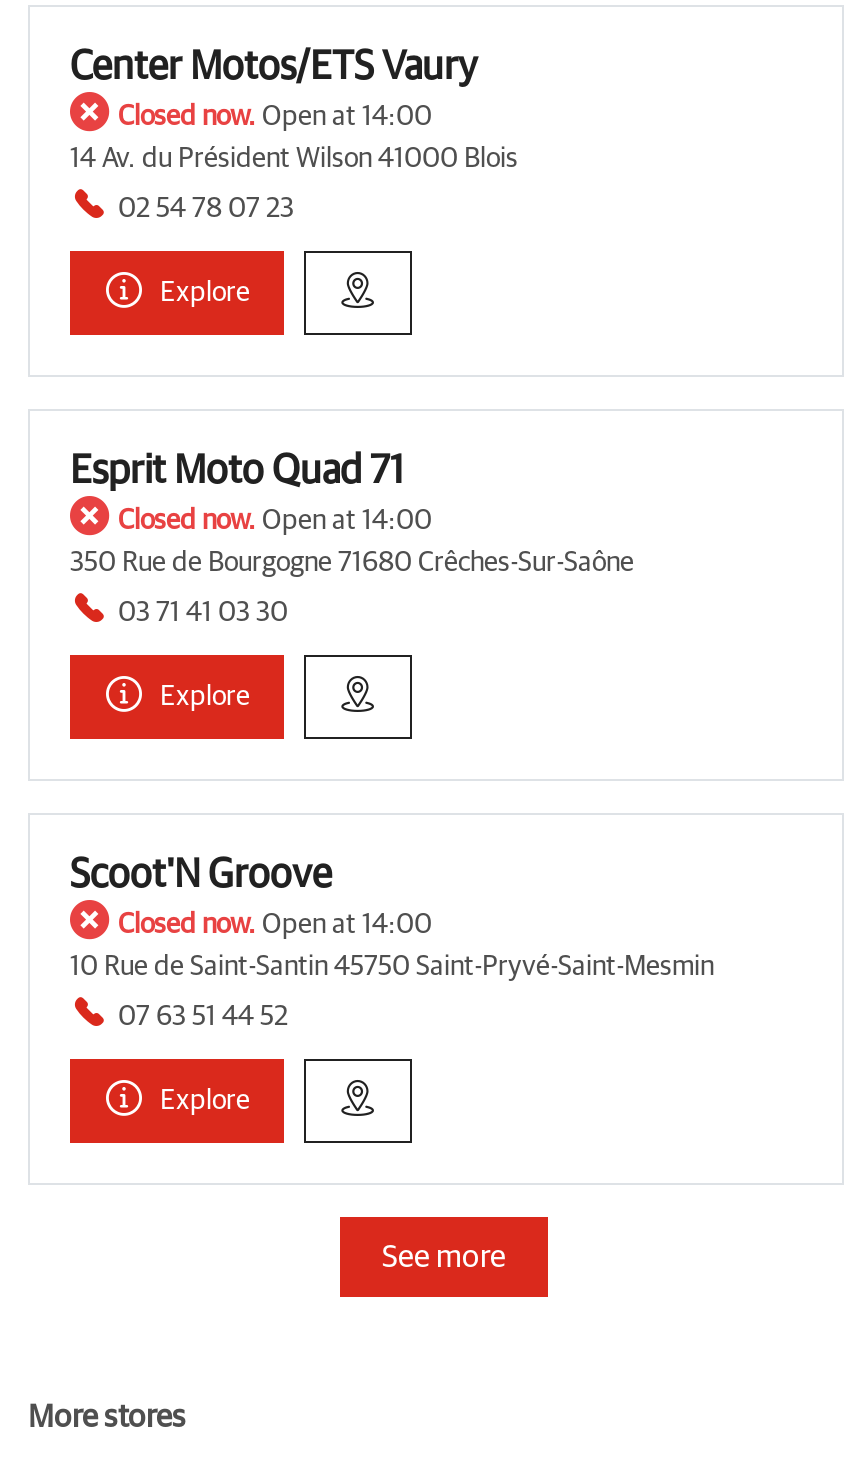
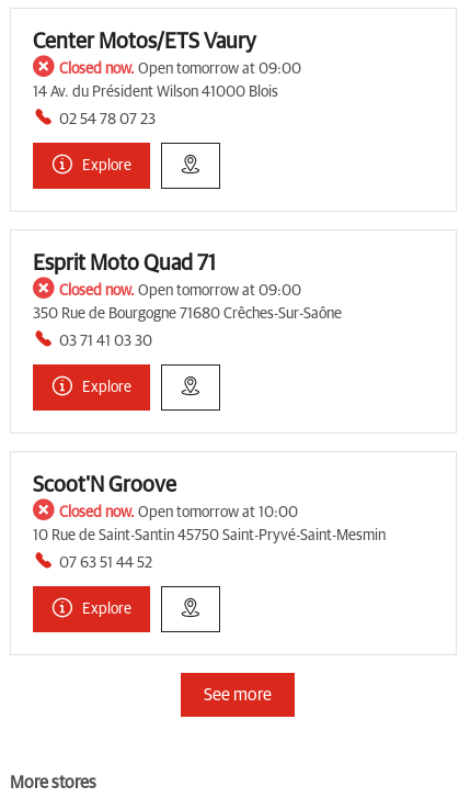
- Closed now. Open at 14:00
+ Closed now. Open tomorrow at 09:00

- Closed now. Open at 14:00
+ Closed now. Open tomorrow at 09:00

- Closed now. Open at 14:00
+ Closed now. Open tomorrow at 10:00
